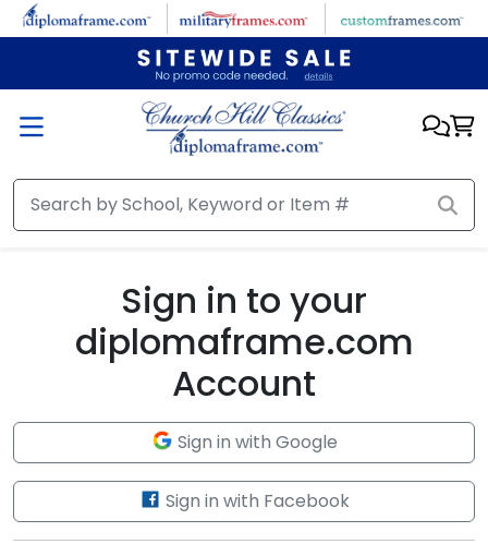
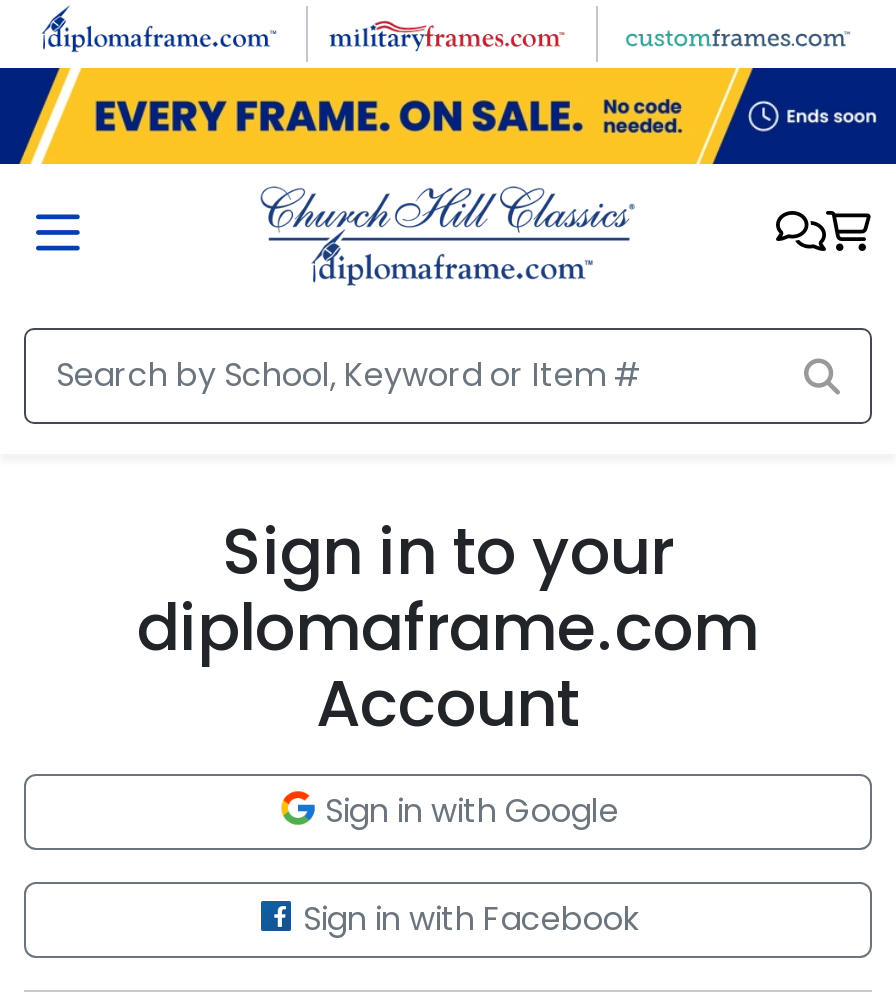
- [image]
+ [image]
